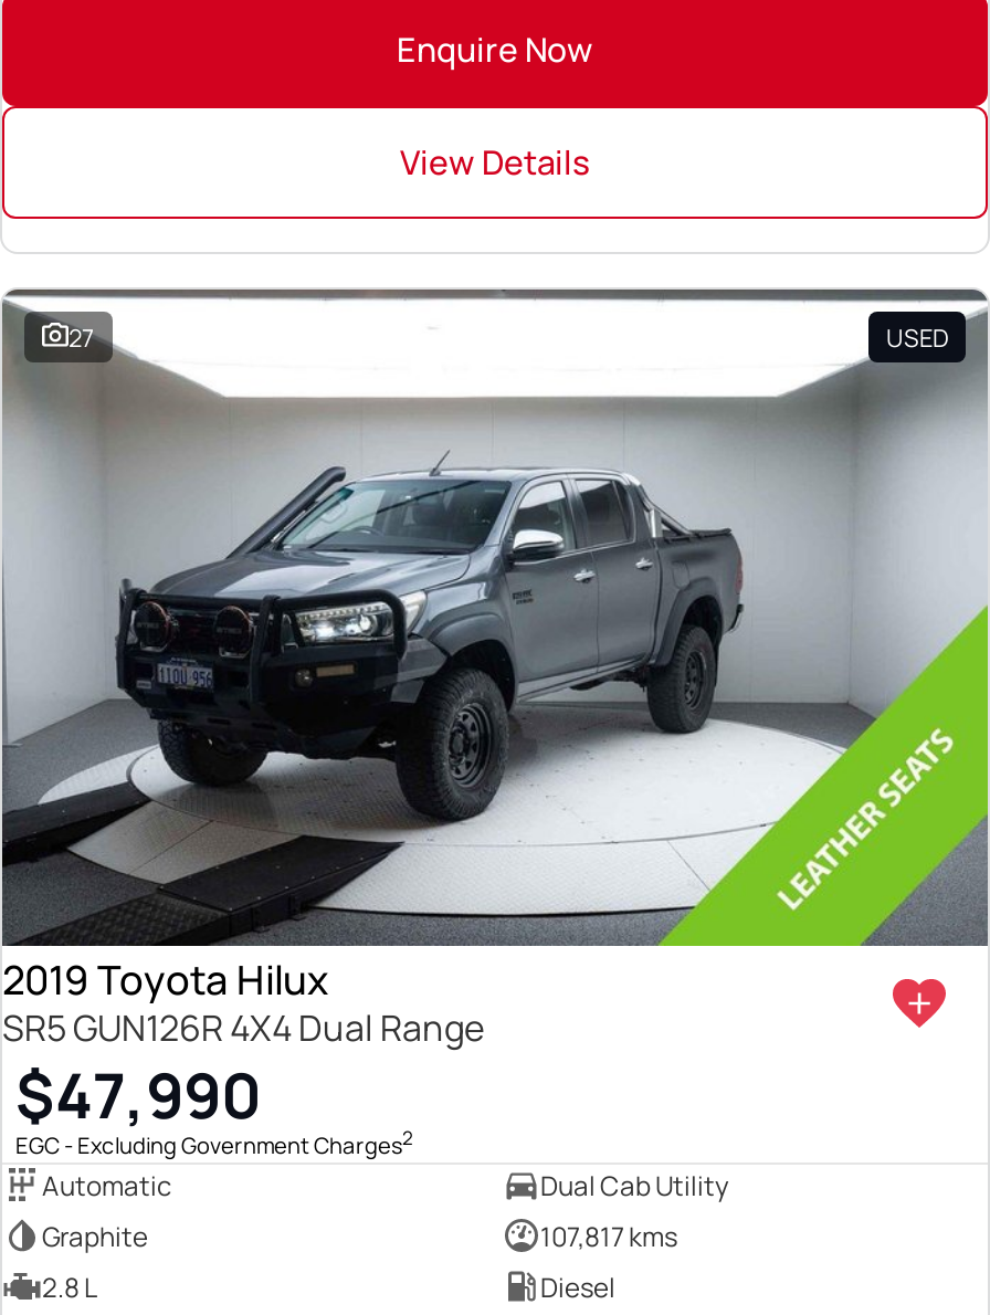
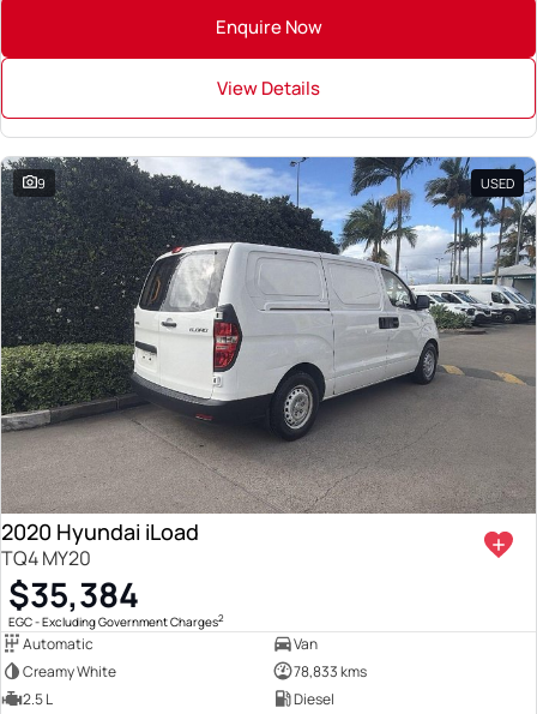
- [image]
- 27
+ [image]
+ 9

- 2019 Toyota Hilux
- SR5 GUN126R 4X4 Dual Range
- $47,990
+ 2020 Hyundai iLoad
+ TQ4 MY20
+ $35,384

- Dual Cab Utility
- Graphite
- 107,817 kms
- 2.8 L
+ Van
+ Creamy White
+ 78,833 kms
+ 2.5 L
